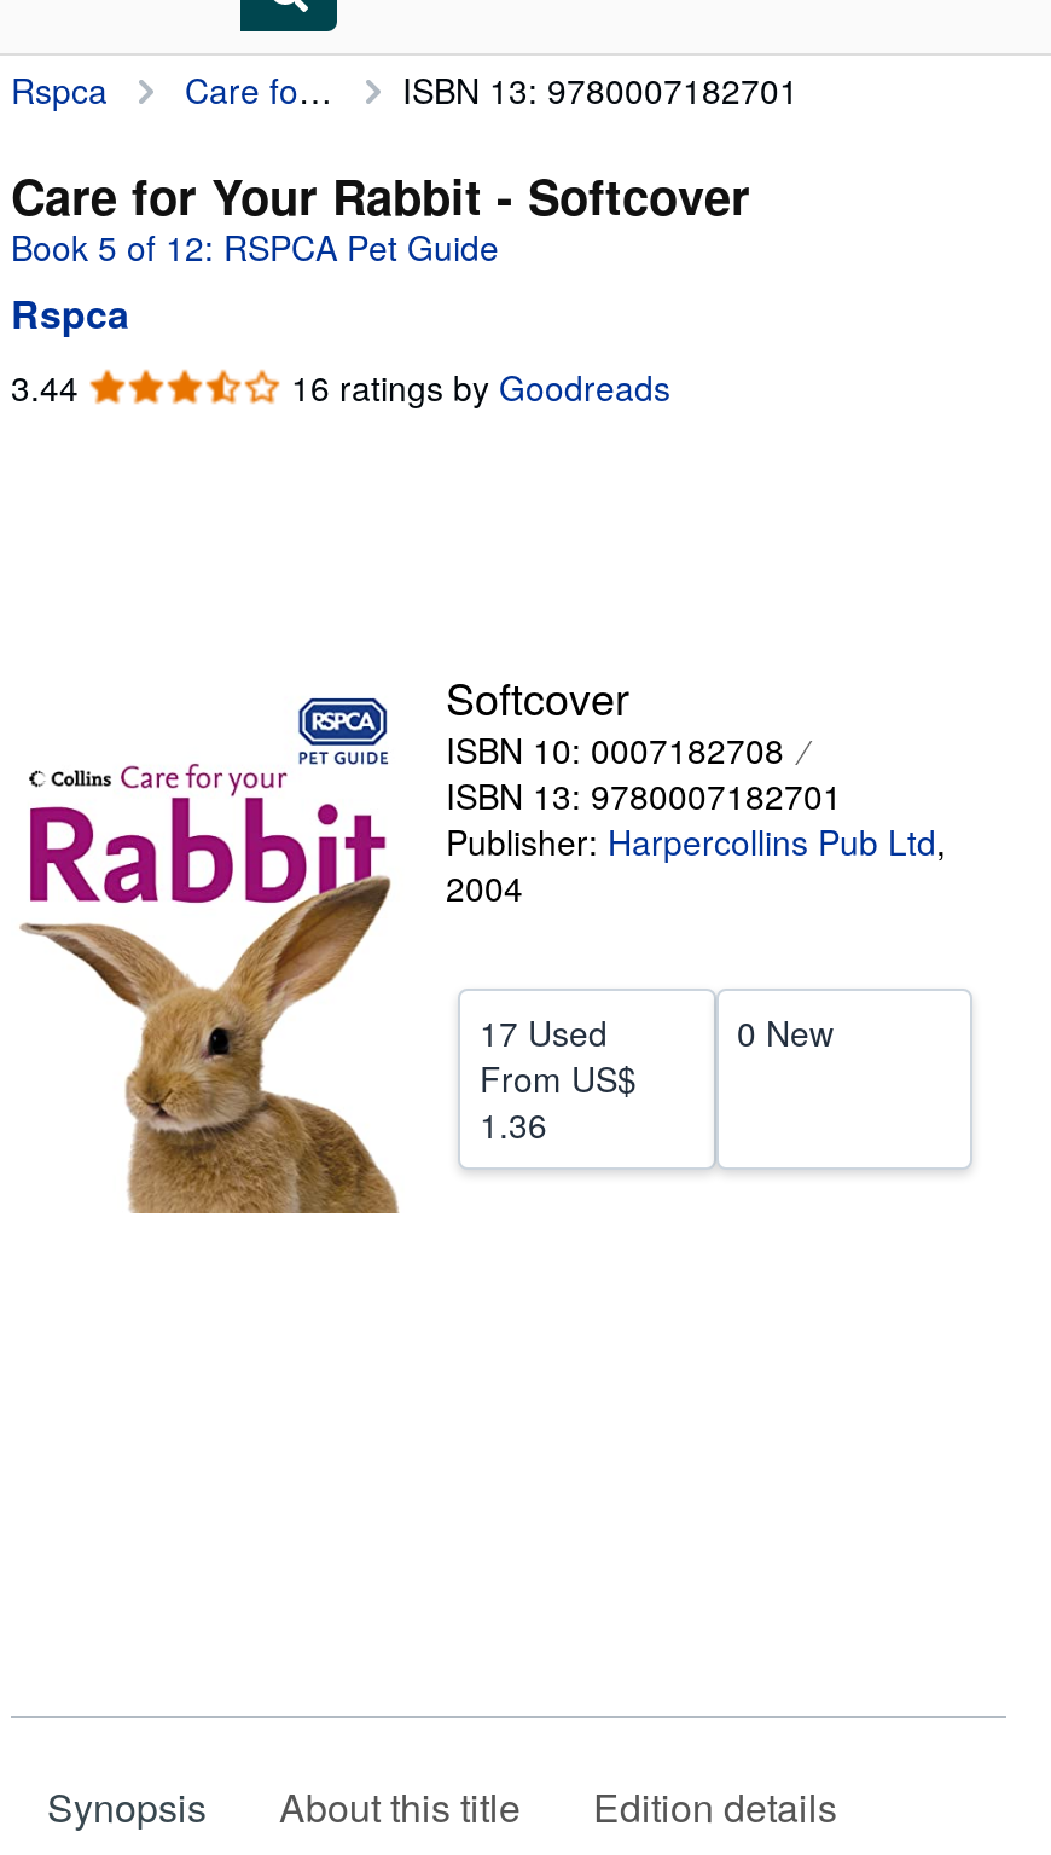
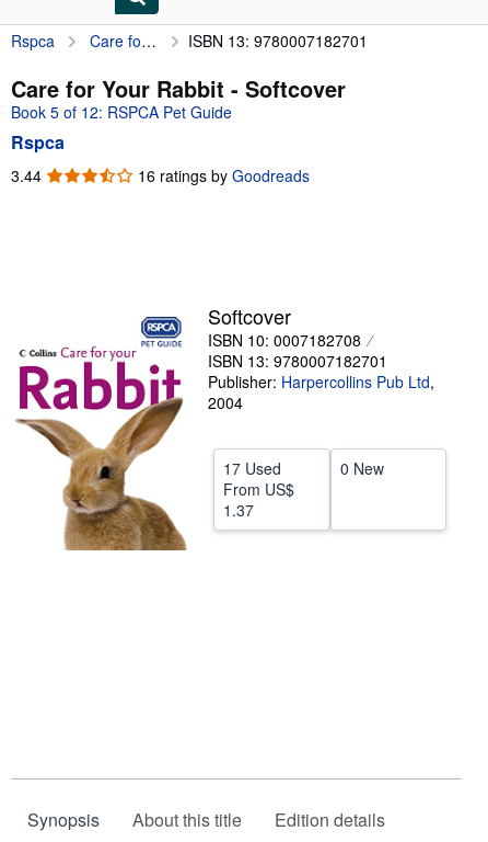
- 1.36
+ 1.37
